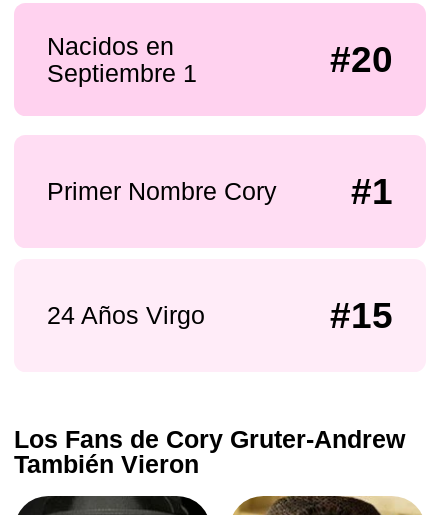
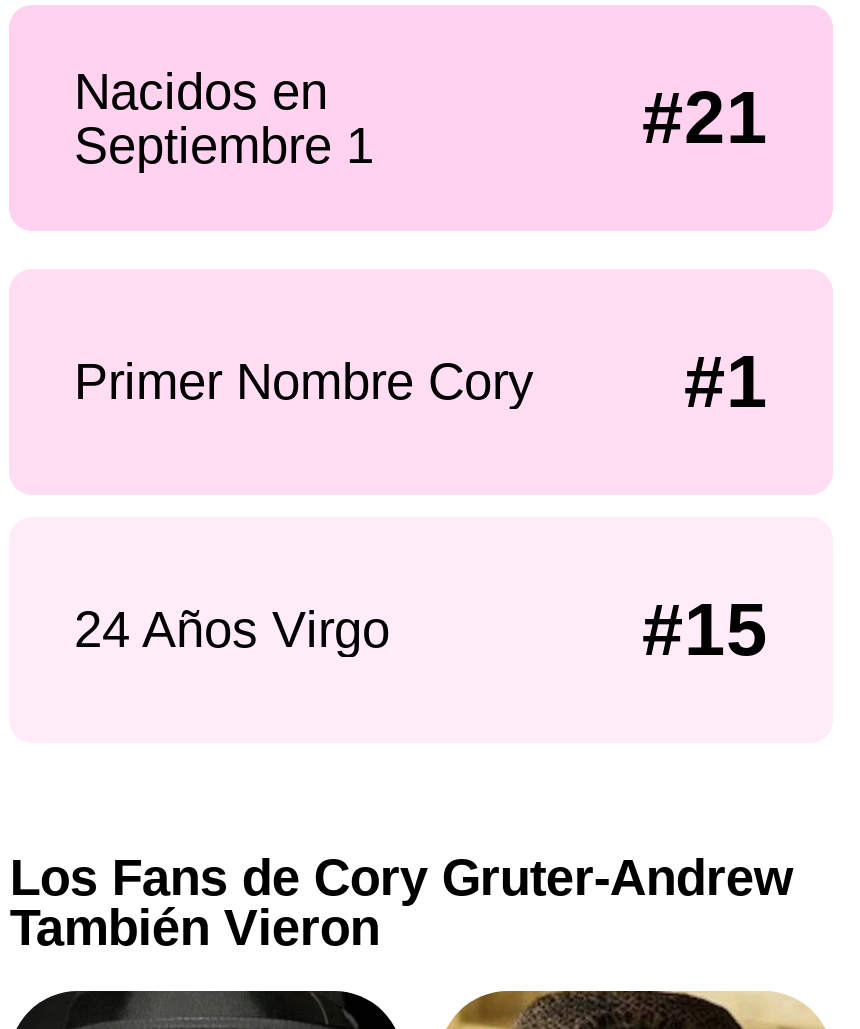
- #20
+ #21
